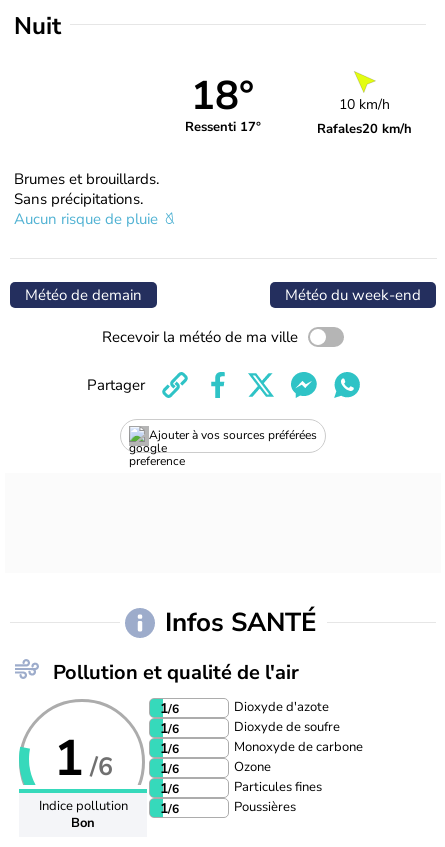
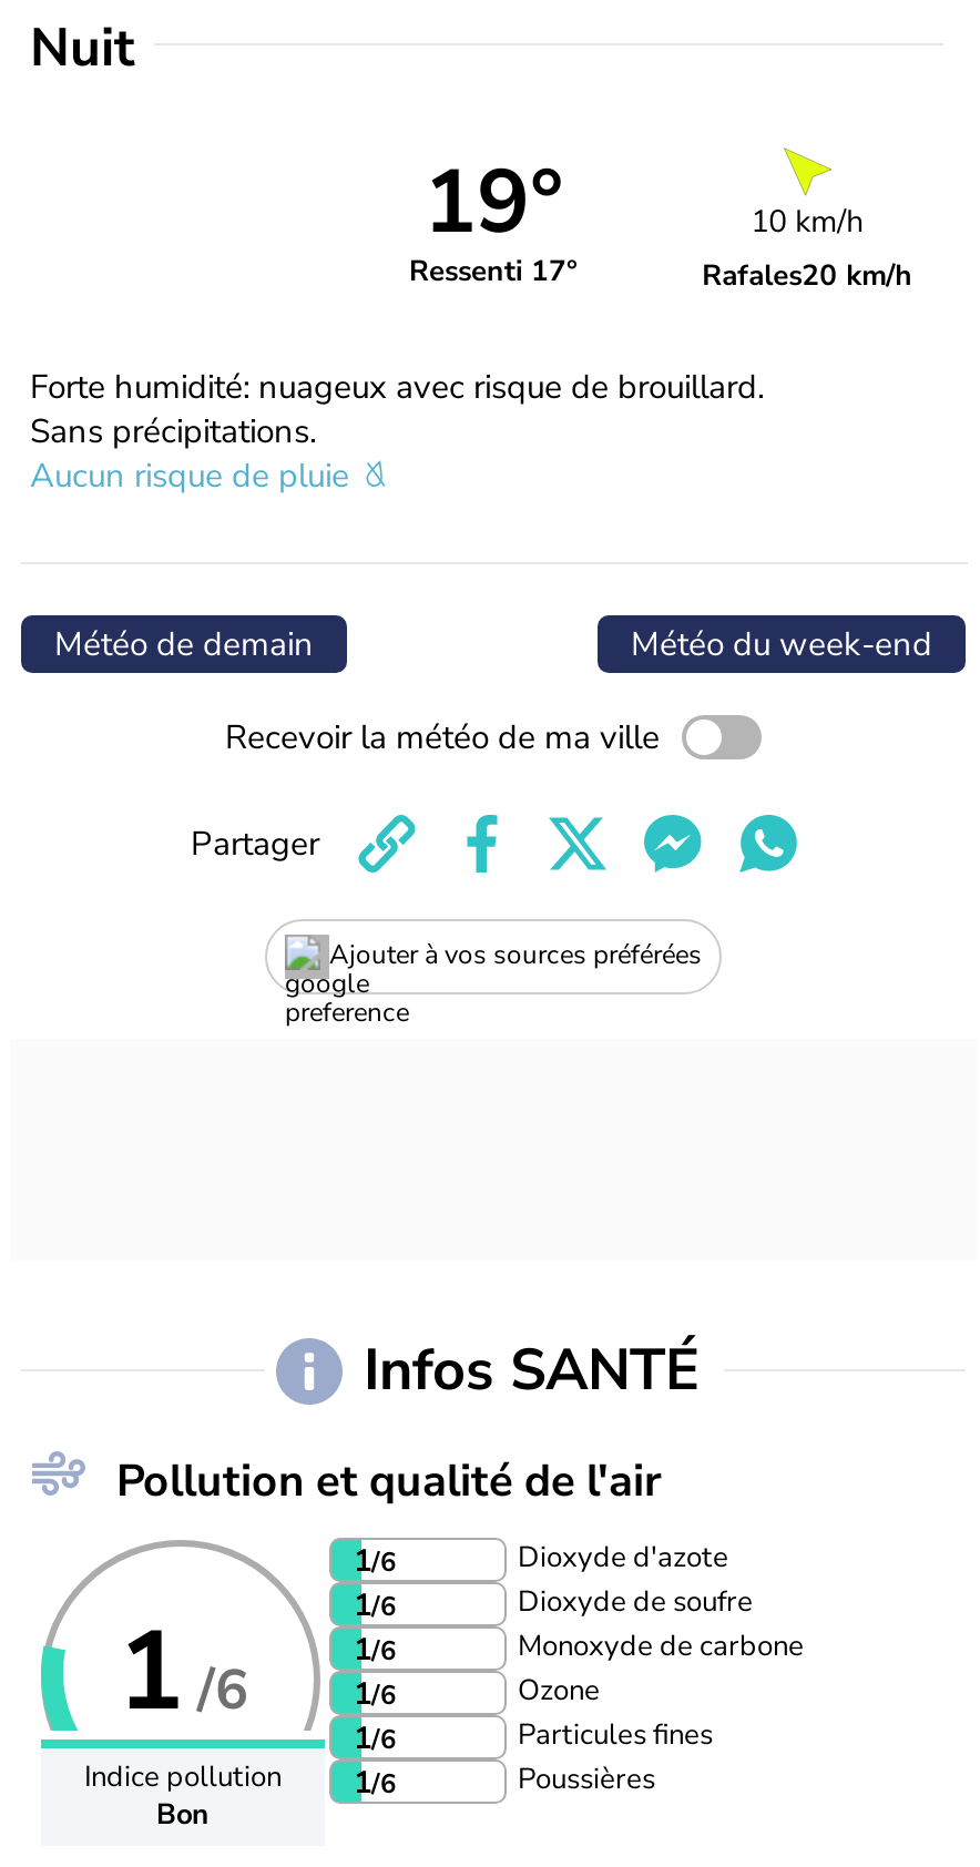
- 18°
+ 19°

- Brumes et brouillards.
+ Forte humidité: nuageux avec risque de brouillard.
